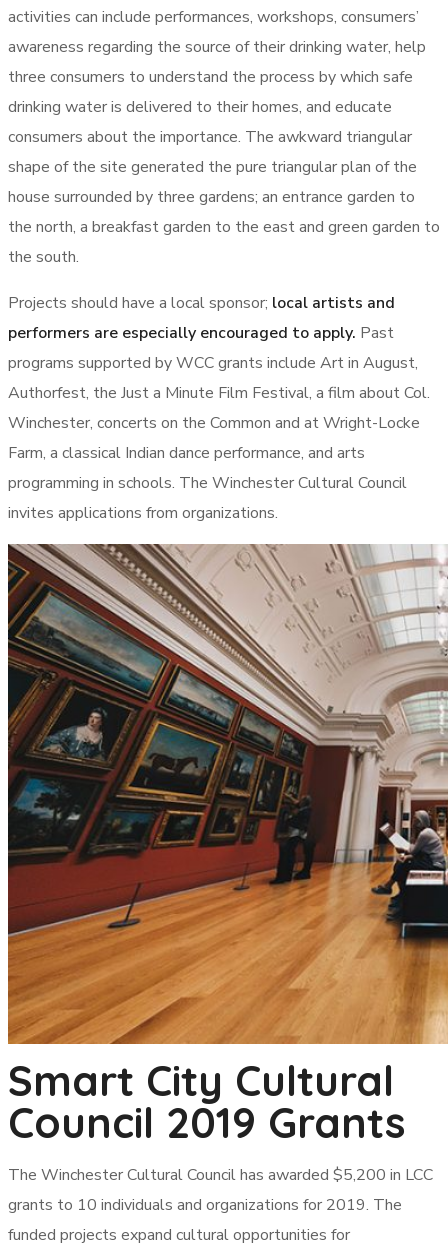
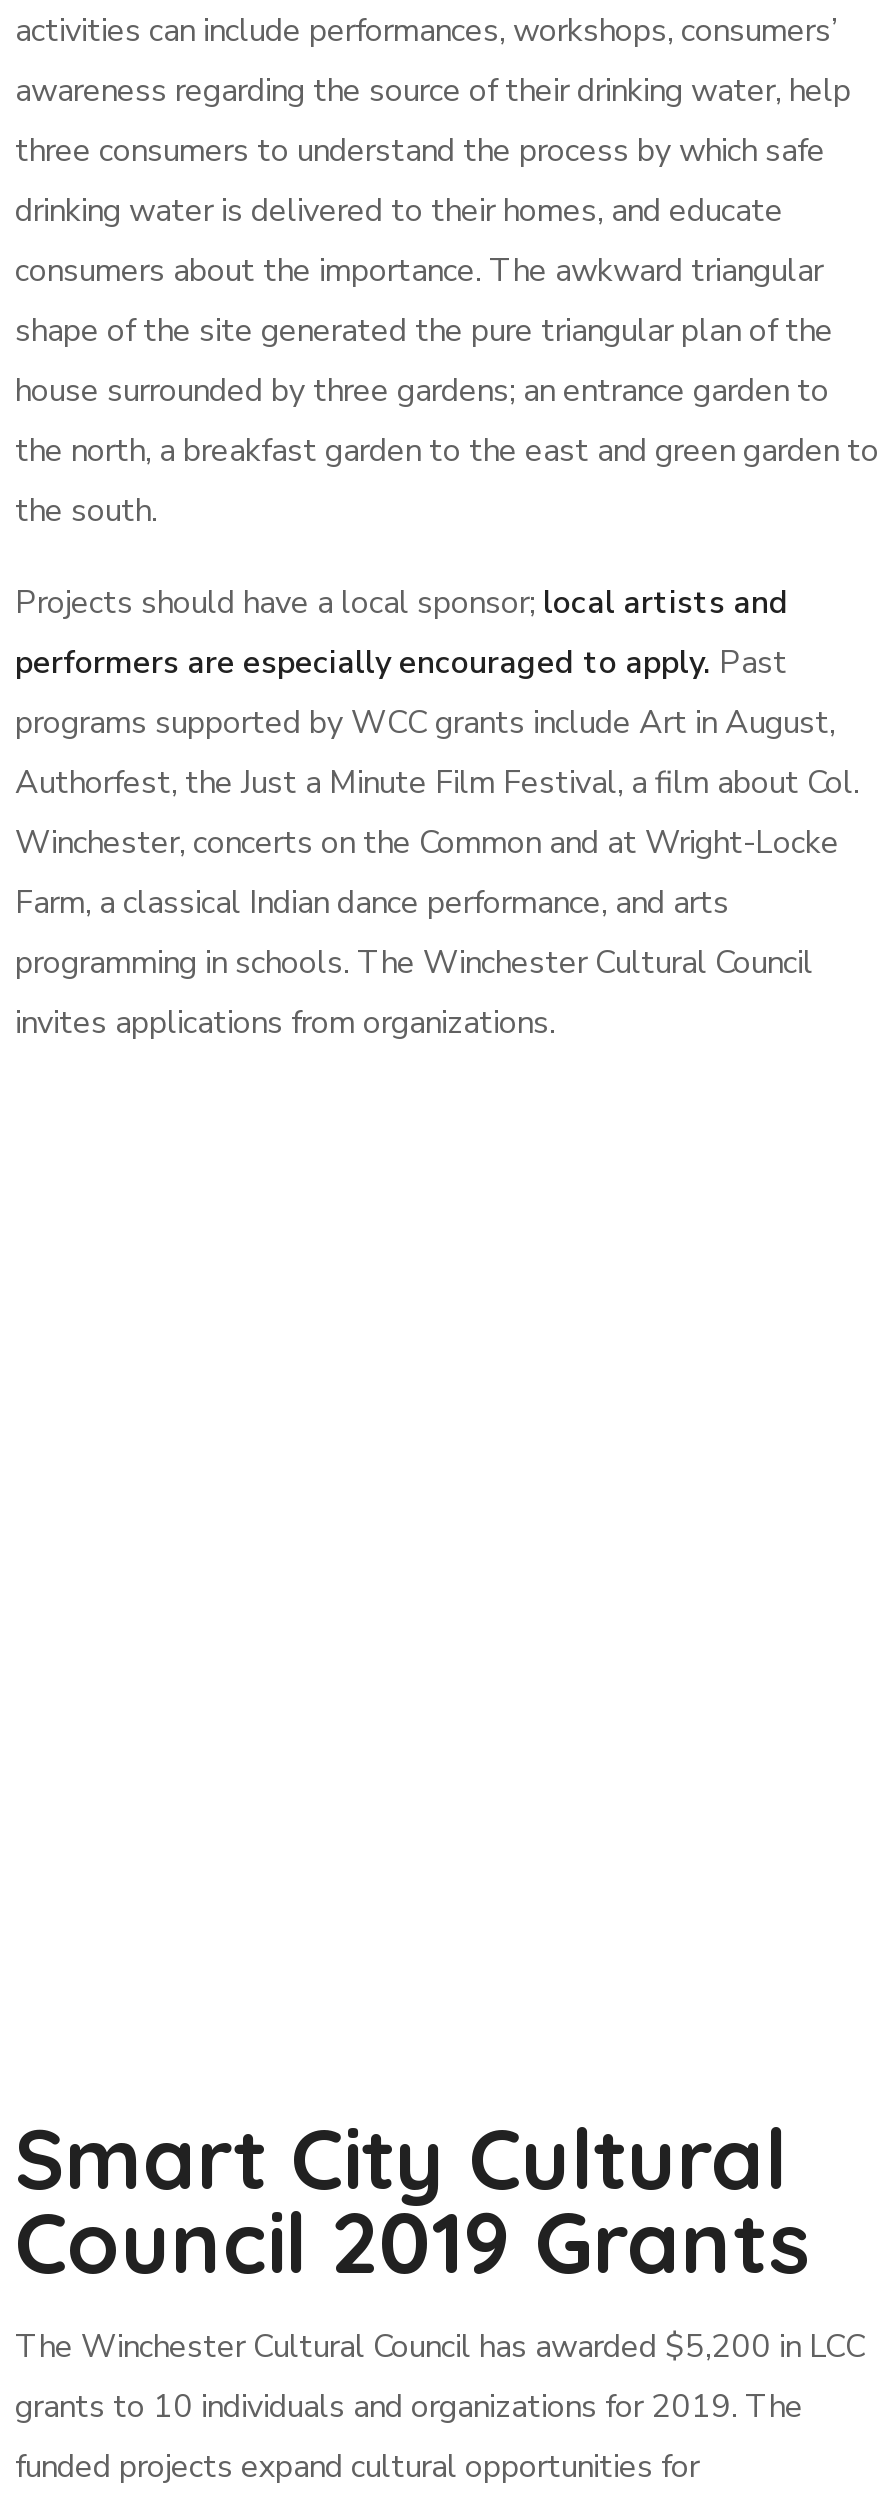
- [image]
